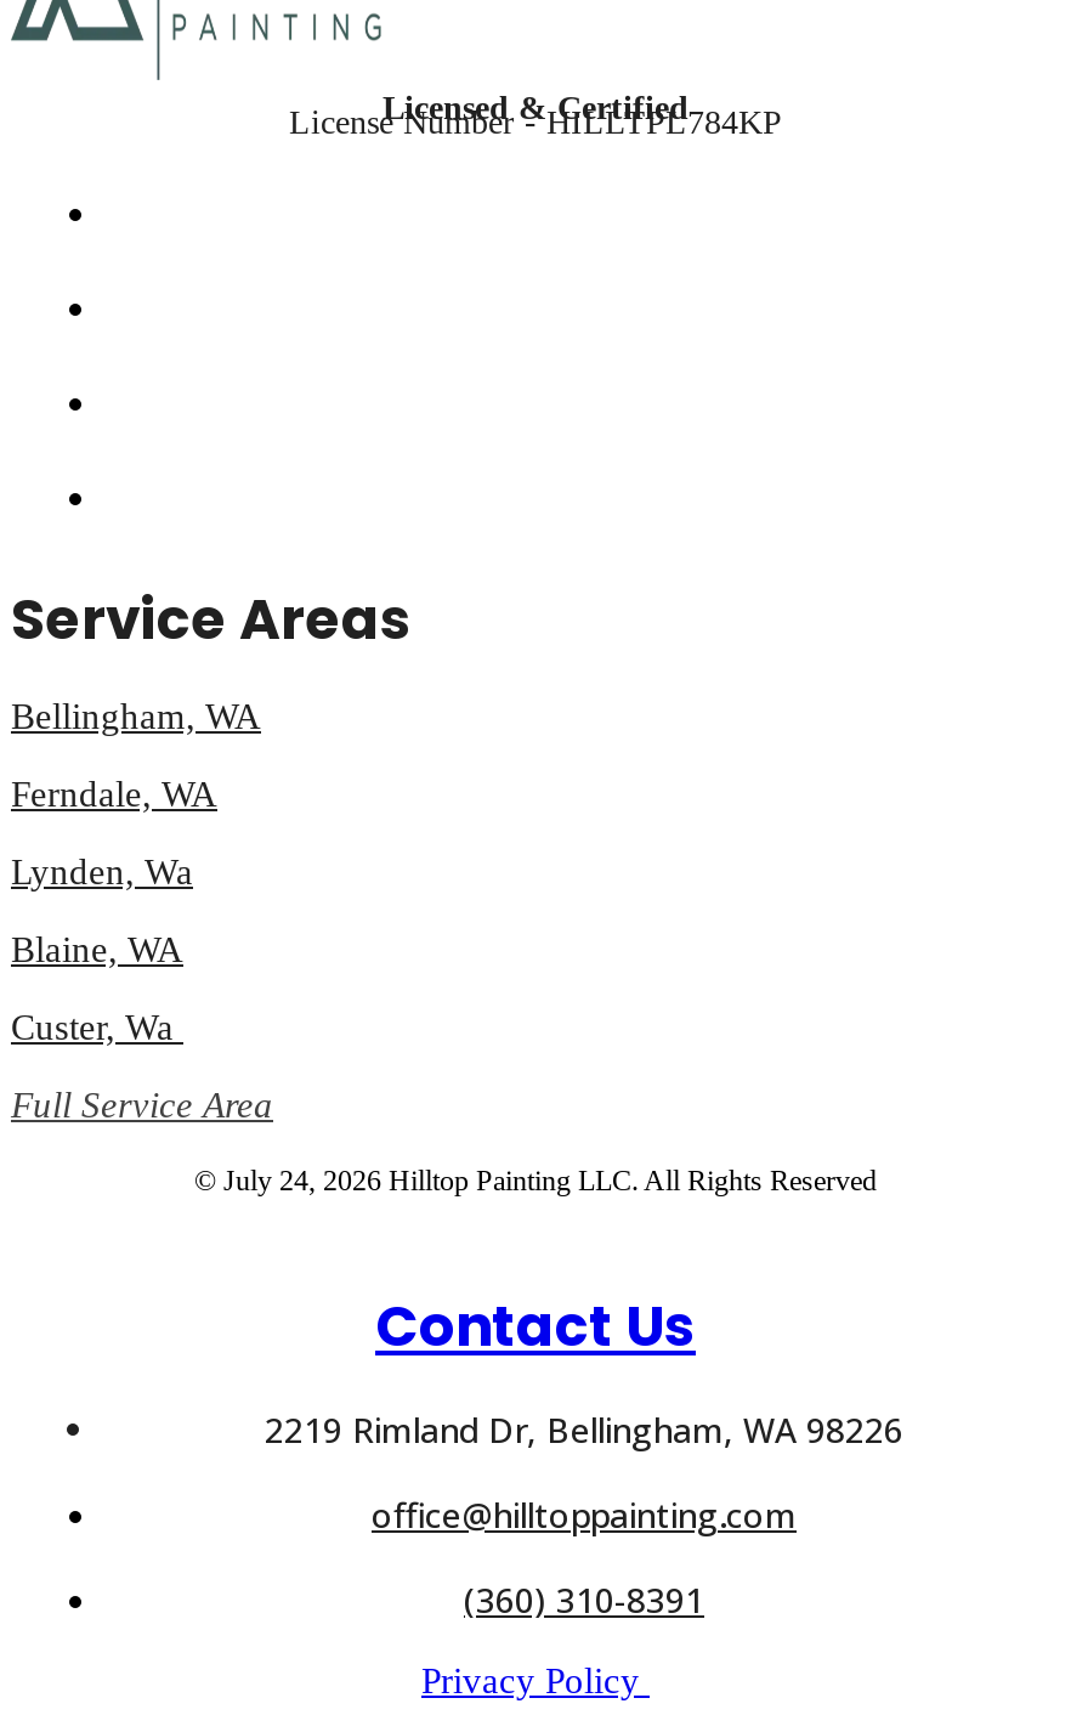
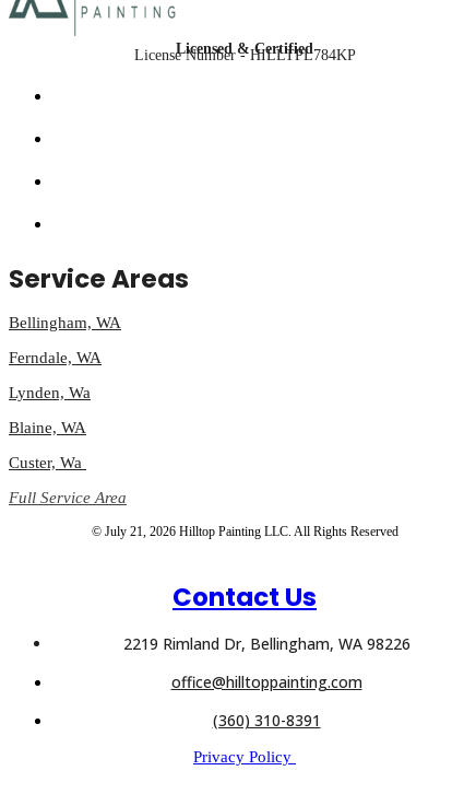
- © July 24, 2026 Hilltop Painting LLC. All Rights Reserved
+ © July 21, 2026 Hilltop Painting LLC. All Rights Reserved
